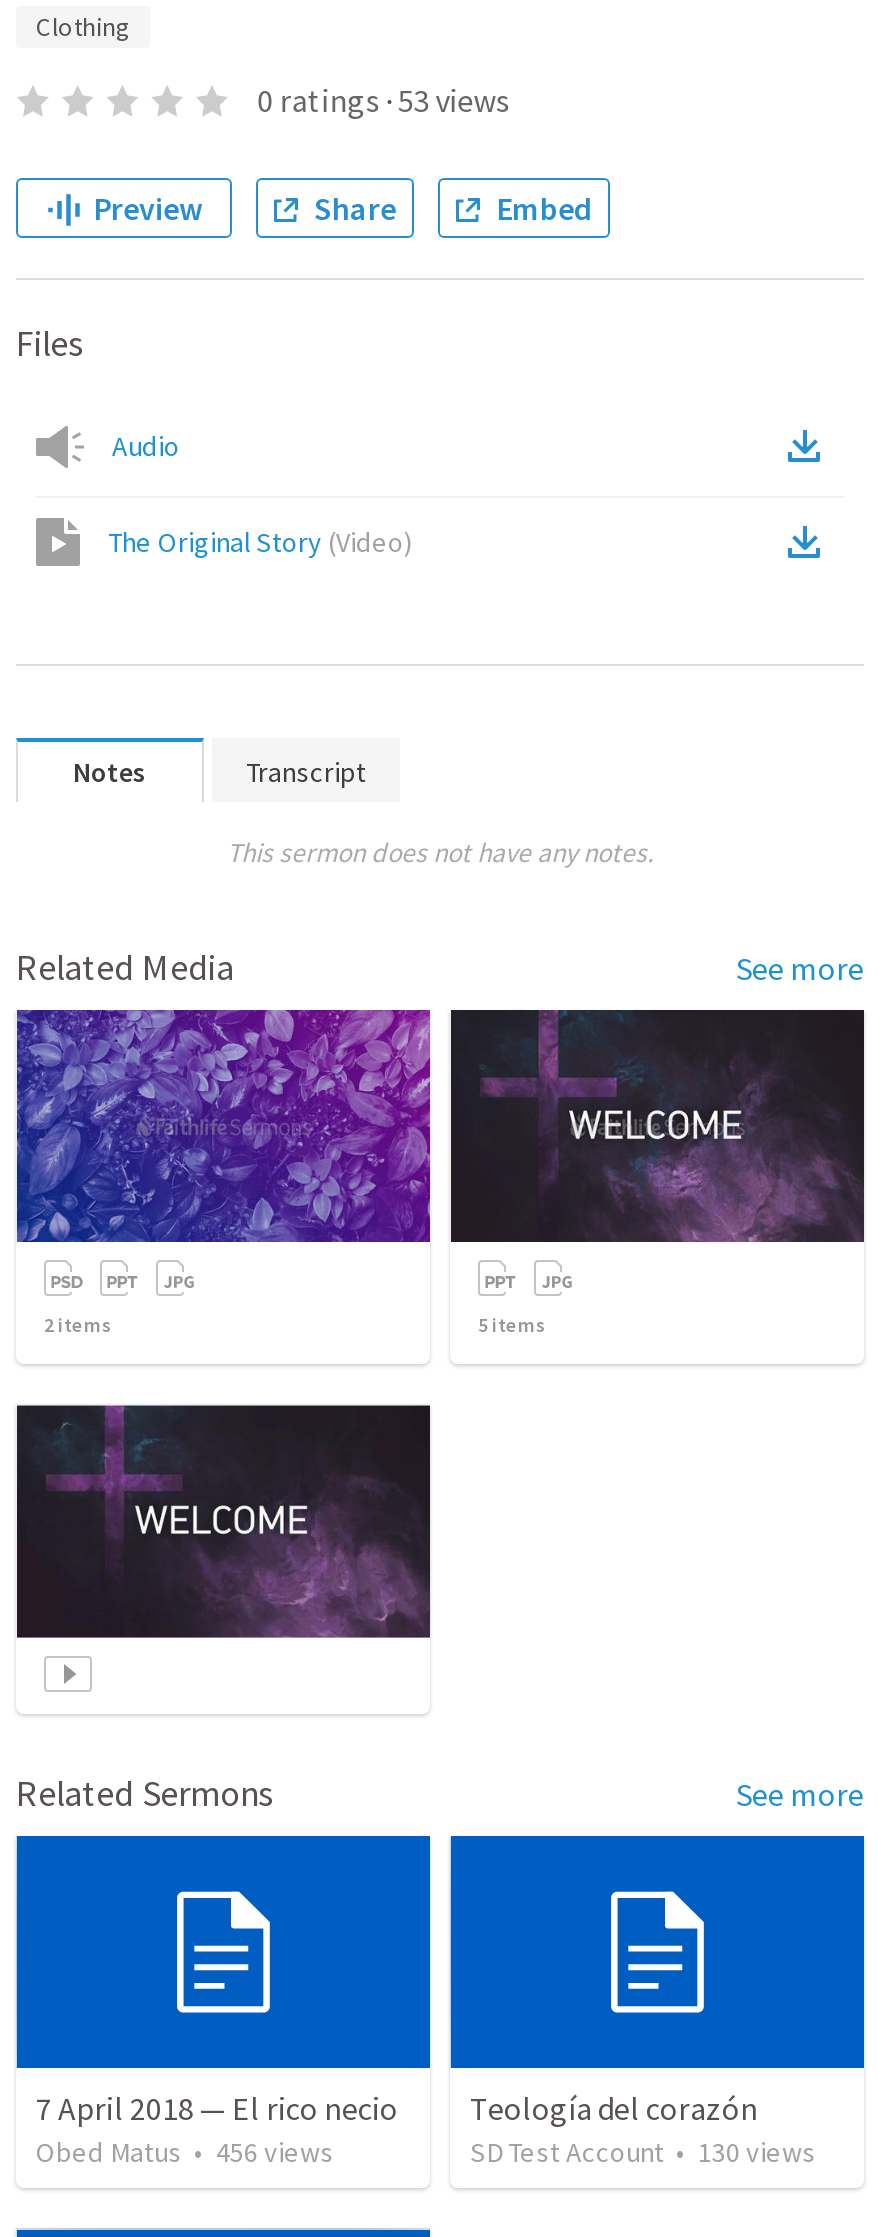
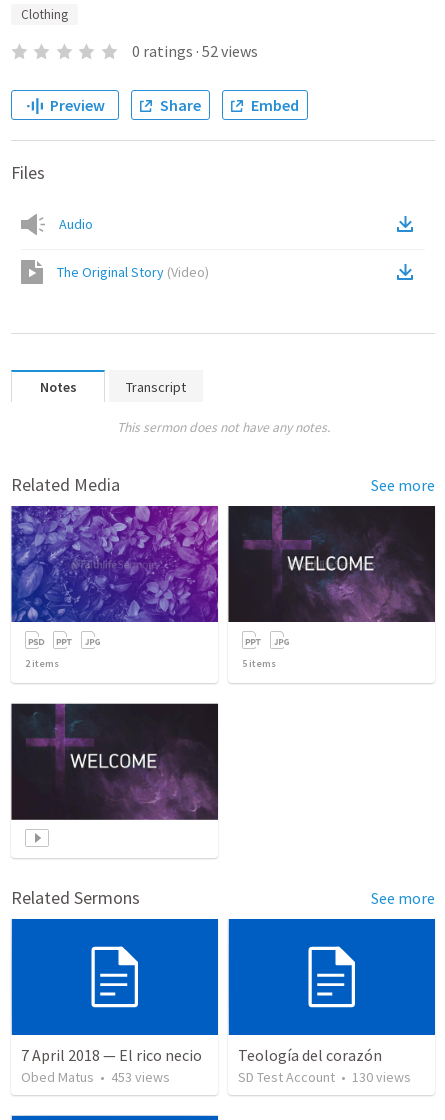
- 0 ratings · 53 views
+ 0 ratings · 52 views

- Obed Matus • 456 views
+ Obed Matus • 453 views
